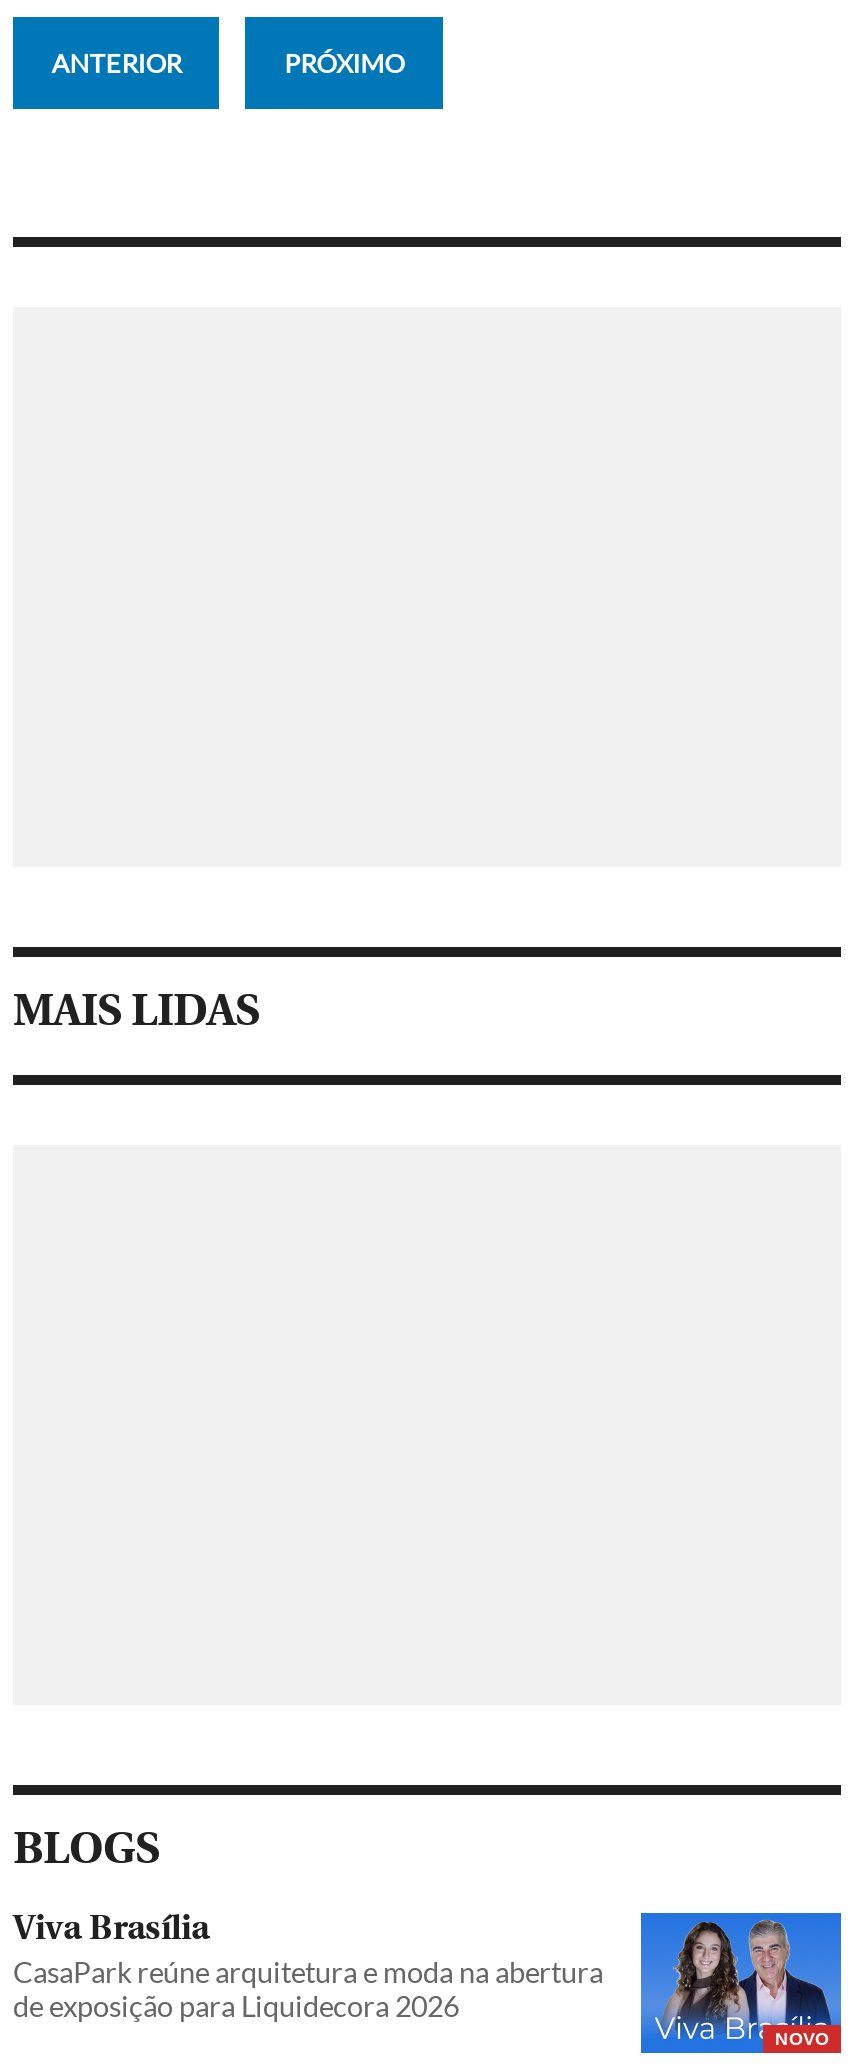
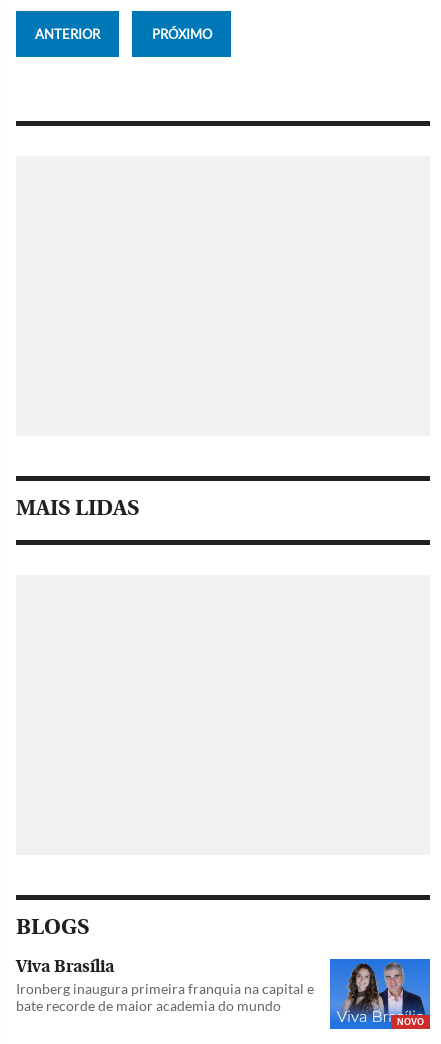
- CasaPark reúne arquitetura e moda na abertura
- de exposição para Liquidecora 2026
+ Ironberg inaugura primeira franquia na capital e
+ bate recorde de maior academia do mundo
